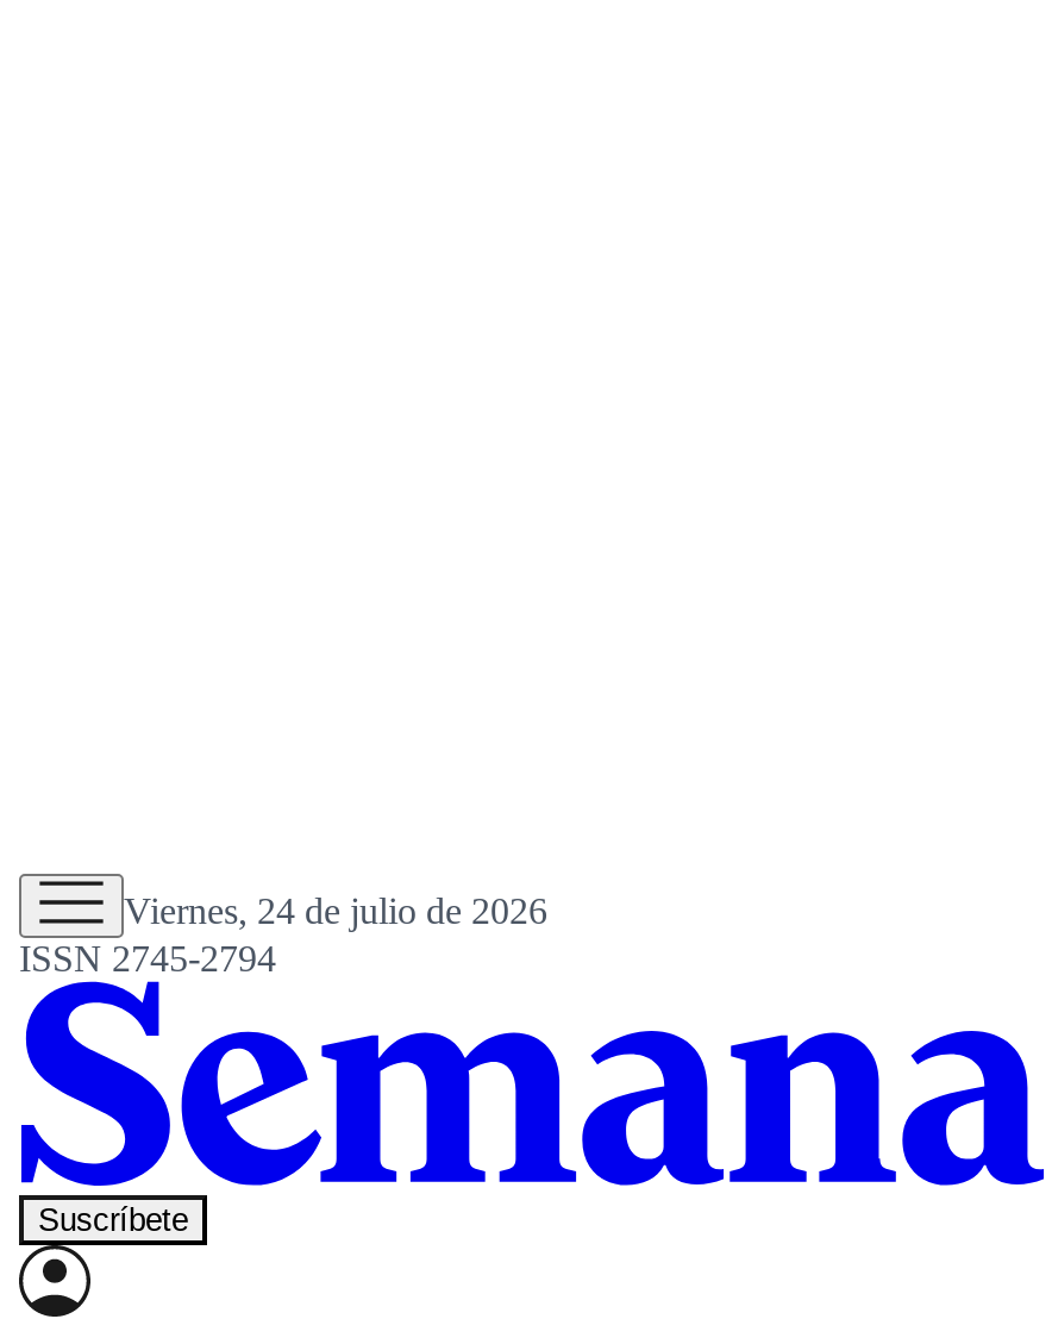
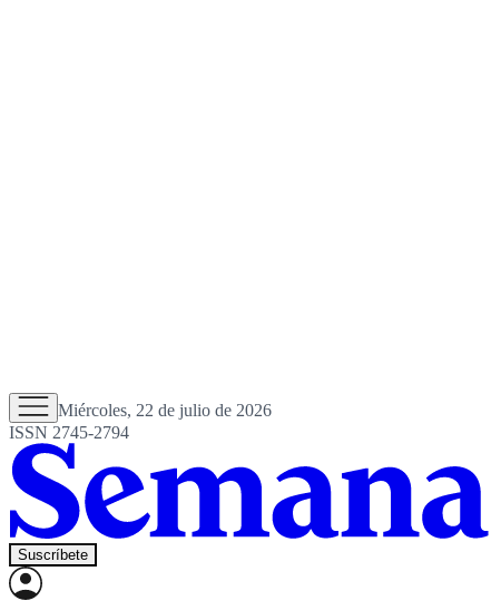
- Viernes, 24 de julio de 2026
+ Miércoles, 22 de julio de 2026
